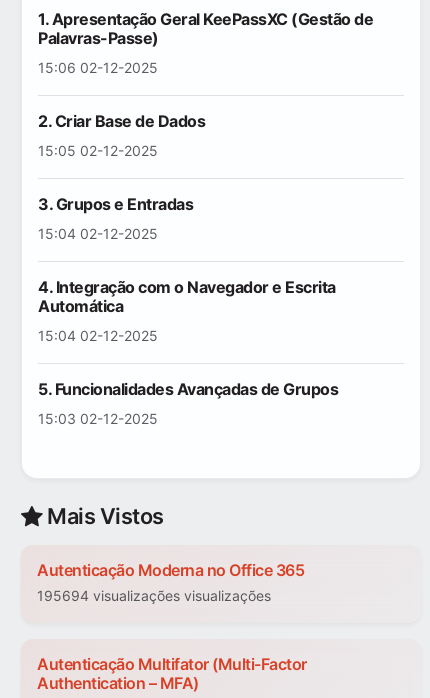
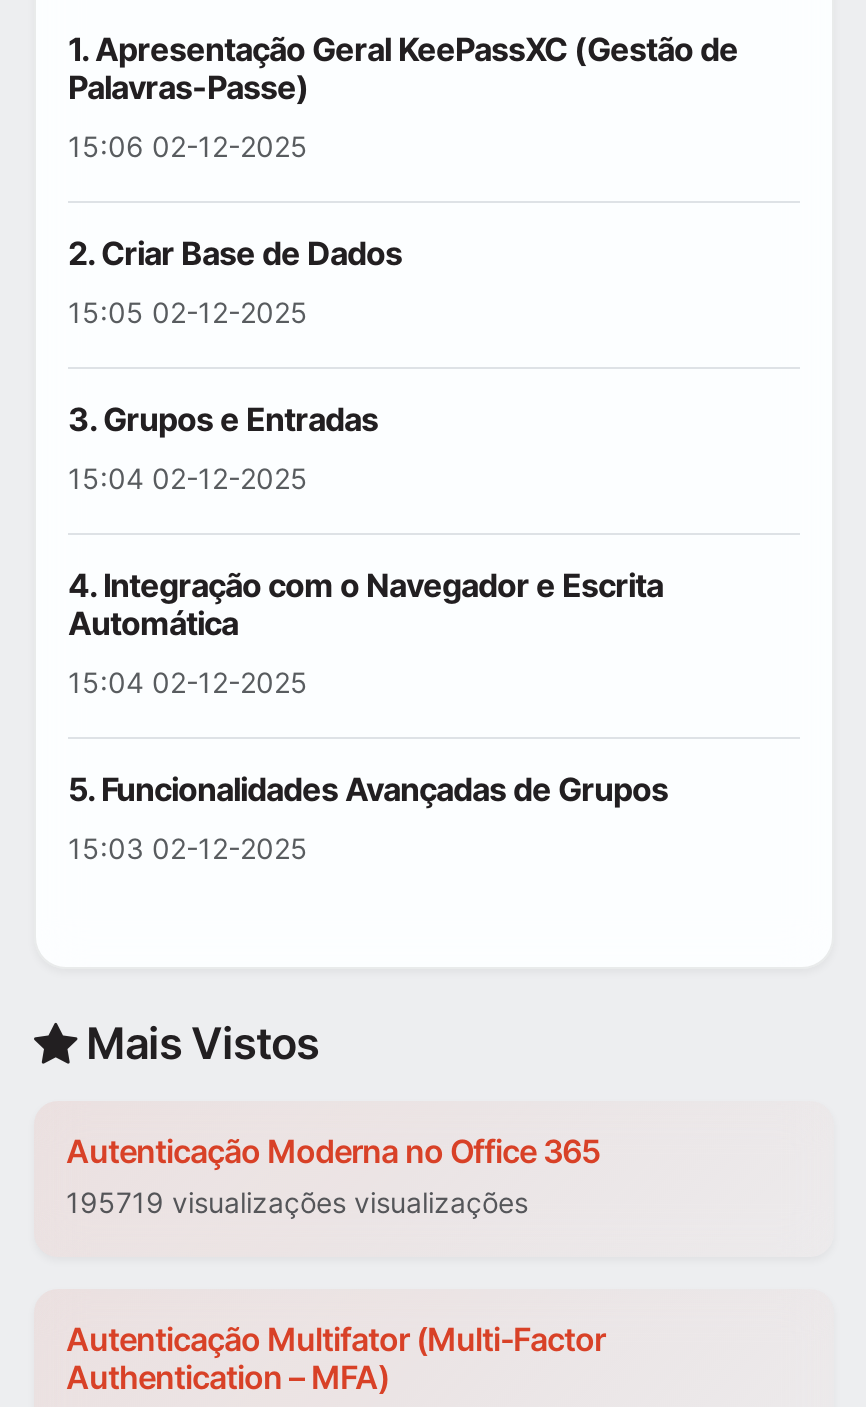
- 195694 visualizações visualizações
+ 195719 visualizações visualizações
